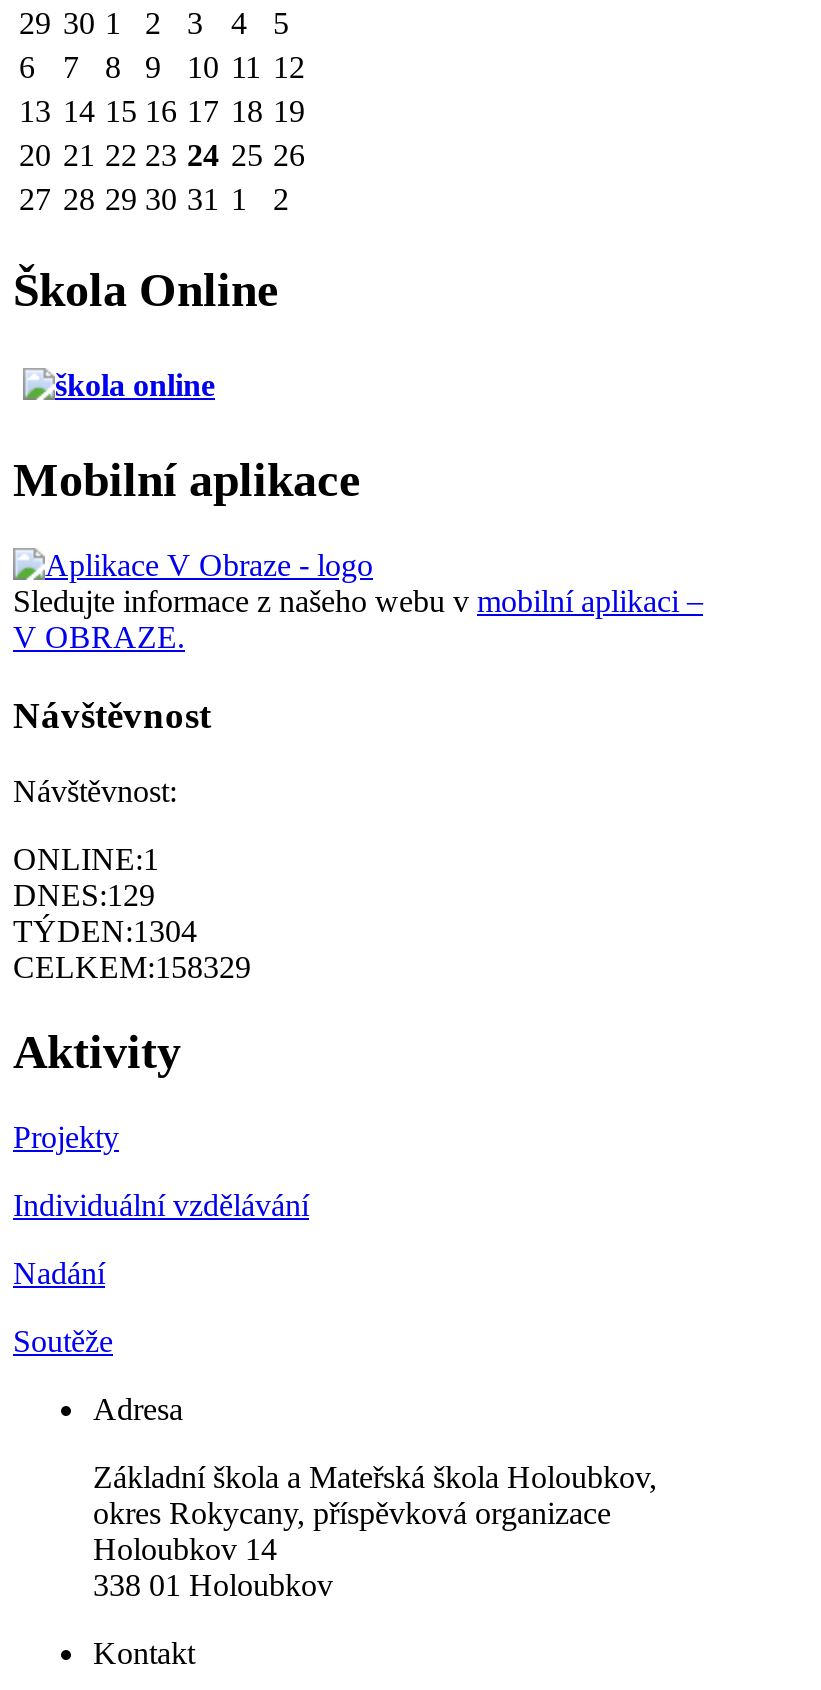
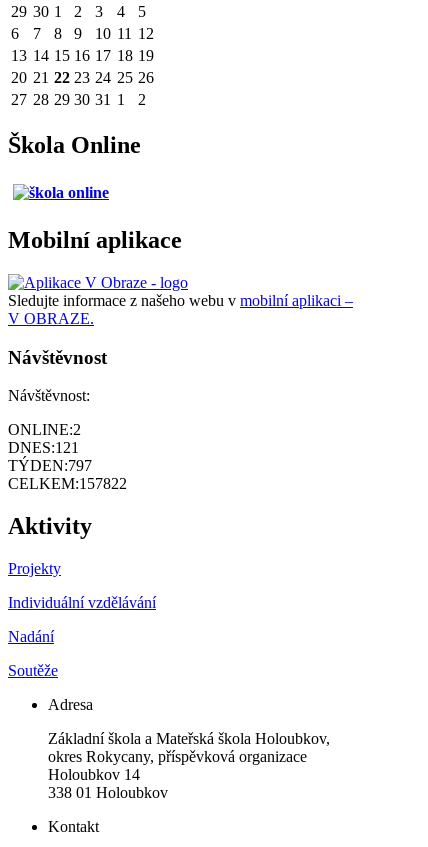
- ONLINE:1
+ ONLINE:2

- DNES:129
+ DNES:121

- TÝDEN:1304
+ TÝDEN:797

- CELKEM:158329
+ CELKEM:157822
